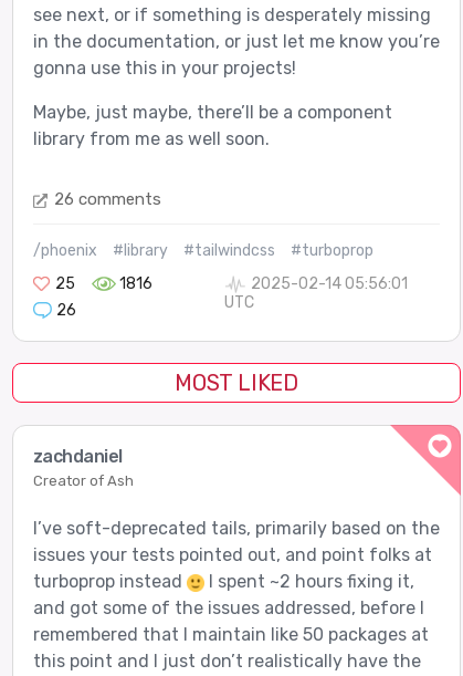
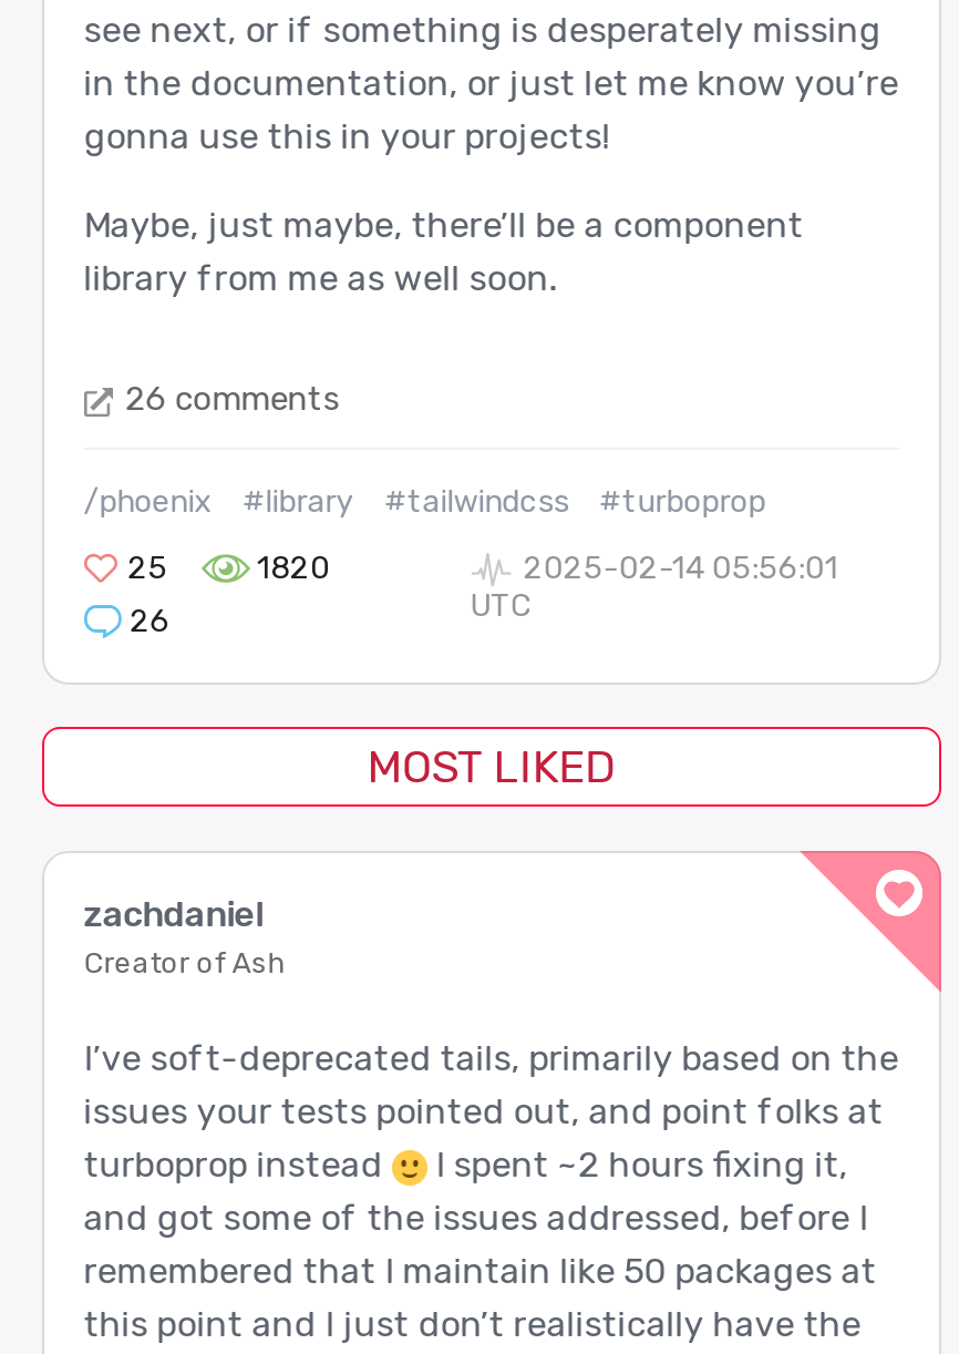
- 1816
+ 1820
